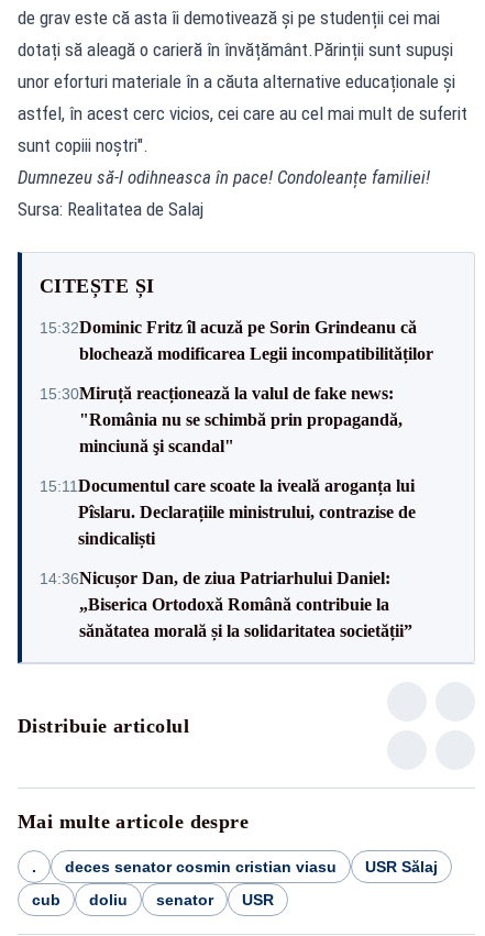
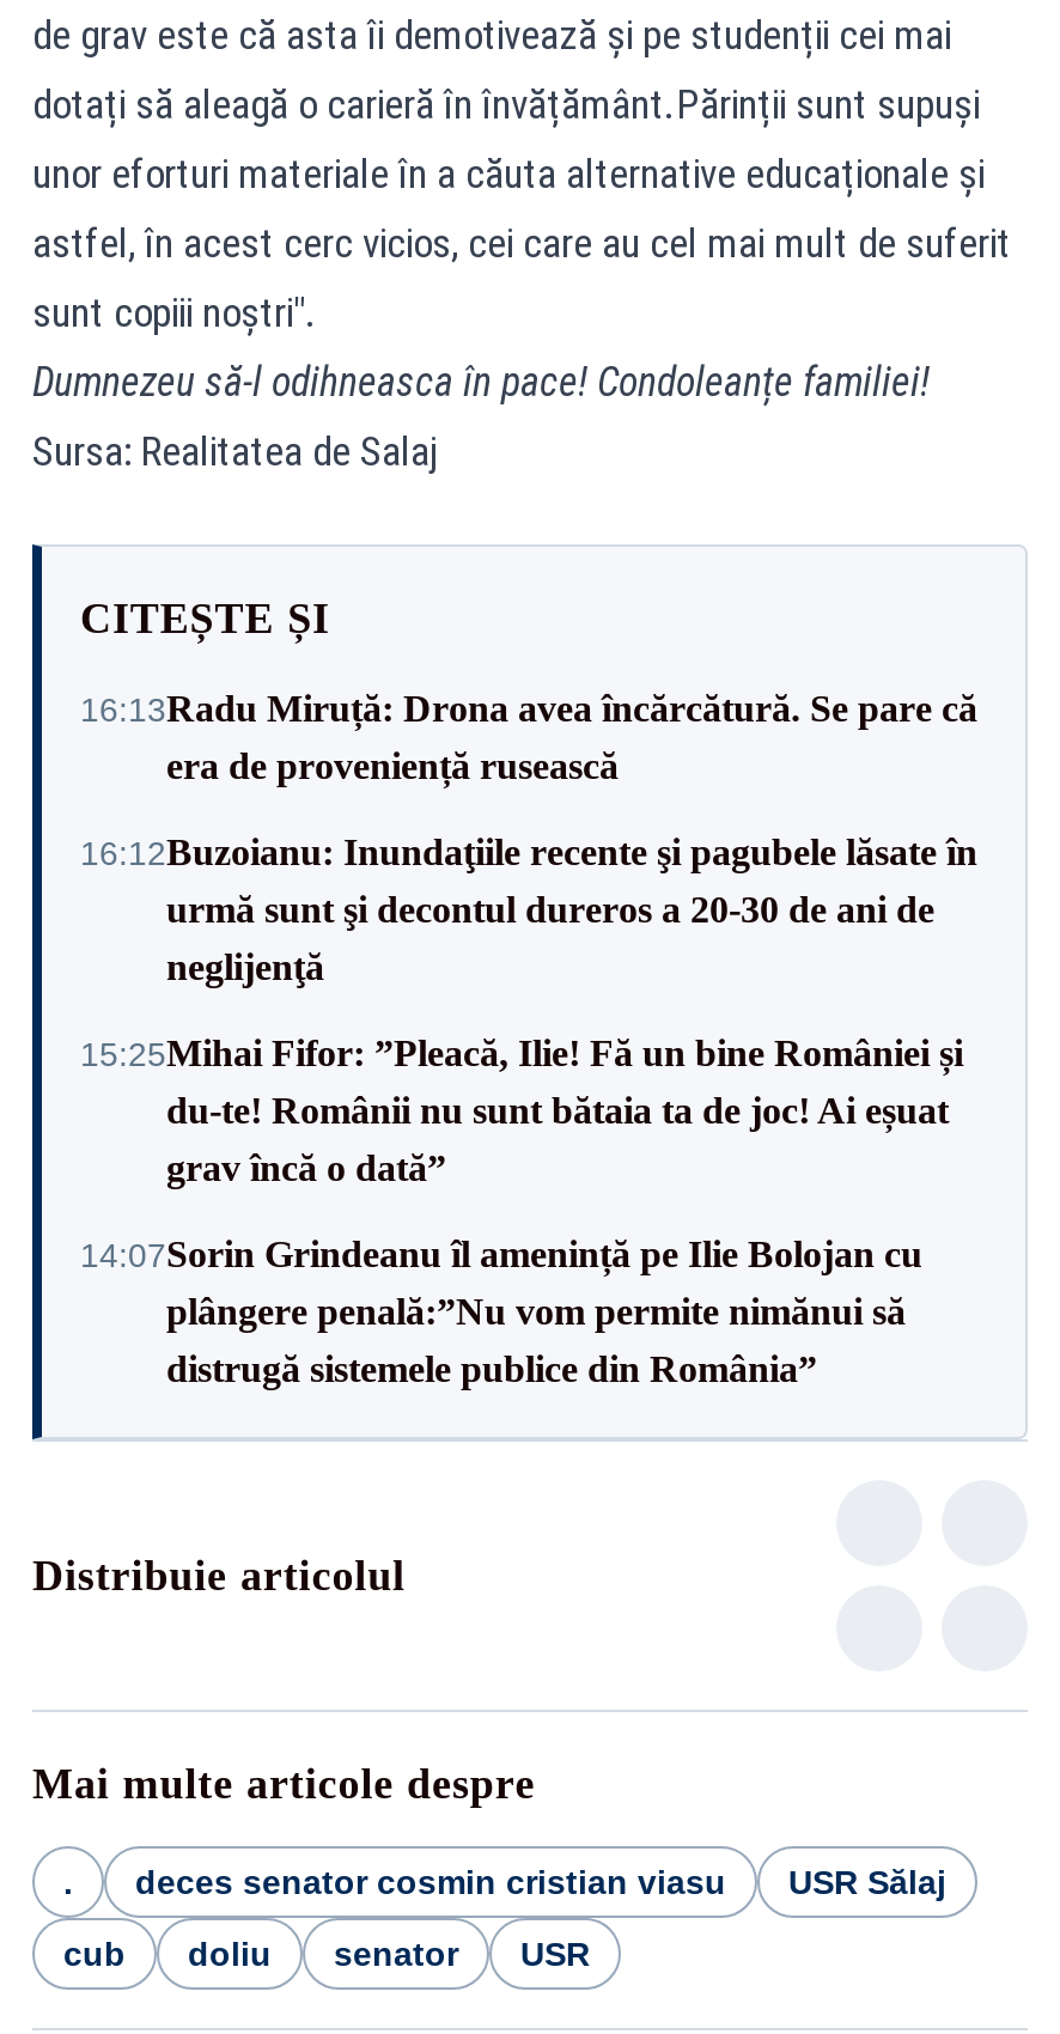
- 15:32Dominic Fritz îl acuză pe Sorin Grindeanu că
- blochează modificarea Legii incompatibilităților
+ 16:13Radu Miruță: Drona avea încărcătură. Se pare că
+ era de proveniență rusească

- 15:30Miruță reacționează la valul de fake news:
- "România nu se schimbă prin propagandă,
- minciună şi scandal"
+ 16:12Buzoianu: Inundaţiile recente şi pagubele lăsate în
+ urmă sunt şi decontul dureros a 20-30 de ani de
+ neglijenţă

- 15:11Documentul care scoate la iveală aroganța lui
- Pîslaru. Declarațiile ministrului, contrazise de
- sindicaliști
+ 15:25Mihai Fifor: ”Pleacă, Ilie! Fă un bine României și
+ du-te! Românii nu sunt bătaia ta de joc! Ai eșuat
+ grav încă o dată”

- 14:36Nicușor Dan, de ziua Patriarhului Daniel:
- „Biserica Ortodoxă Română contribuie la
- sănătatea morală și la solidaritatea societății”
+ 14:07Sorin Grindeanu îl amenință pe Ilie Bolojan cu
+ plângere penală:”Nu vom permite nimănui să
+ distrugă sistemele publice din România”
